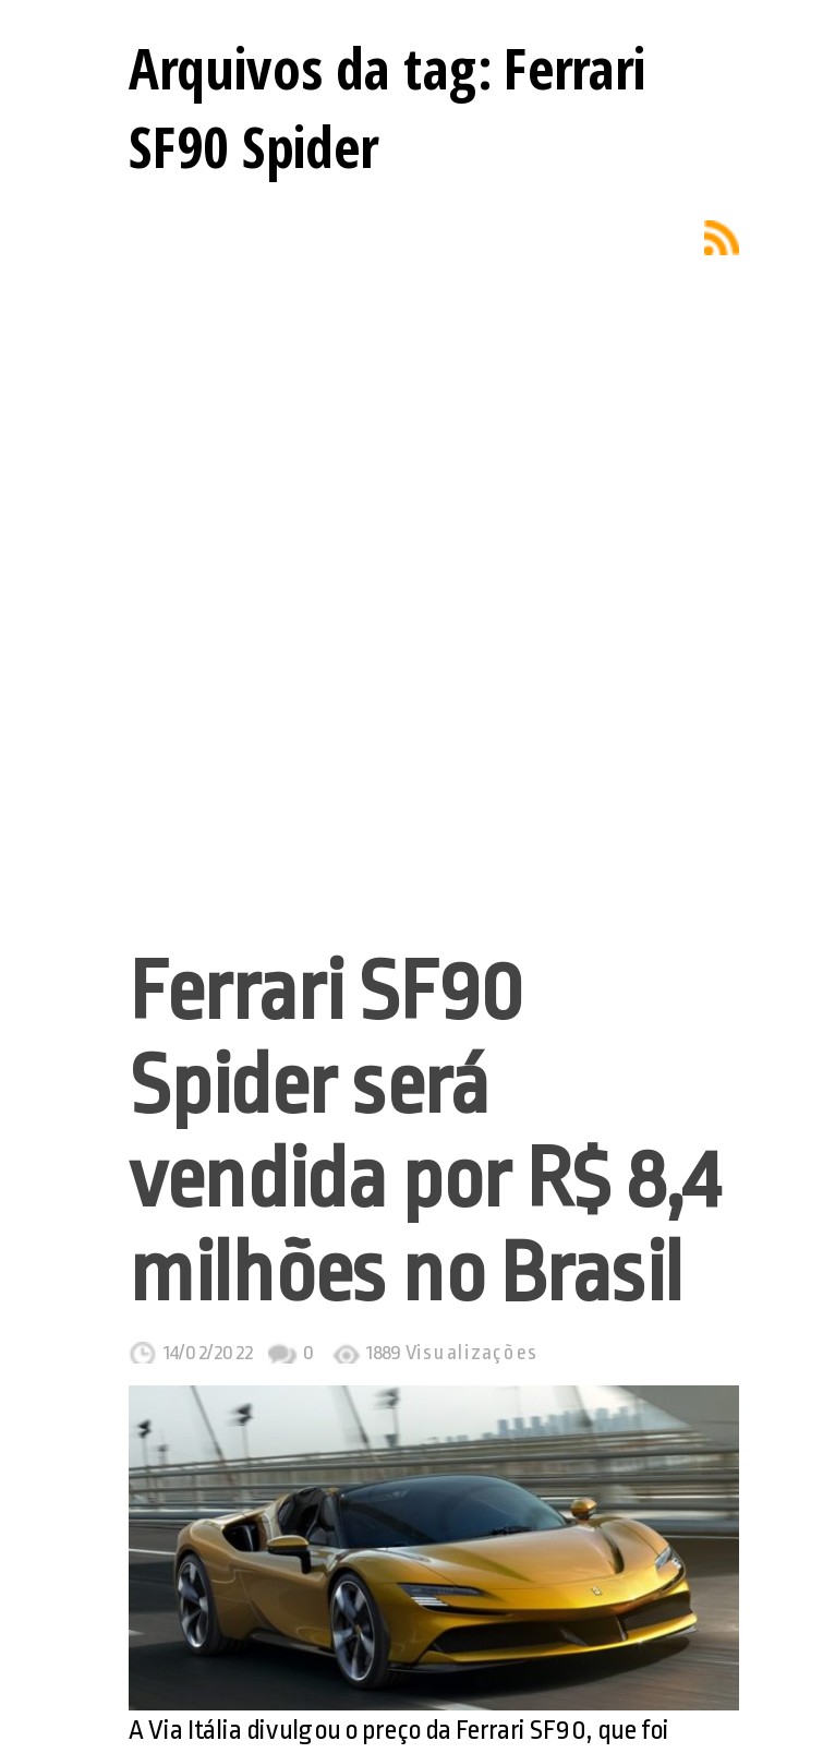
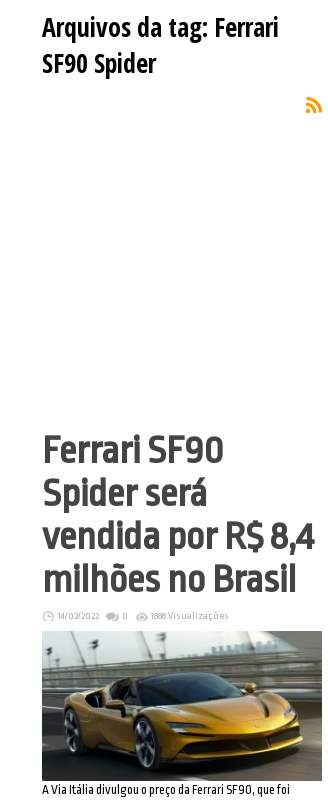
- 1889 Visualizações
+ 1888 Visualizações
